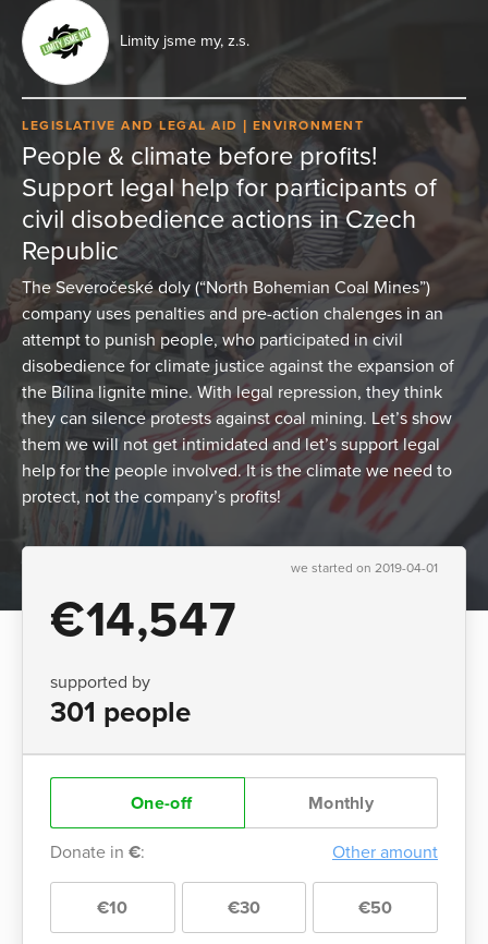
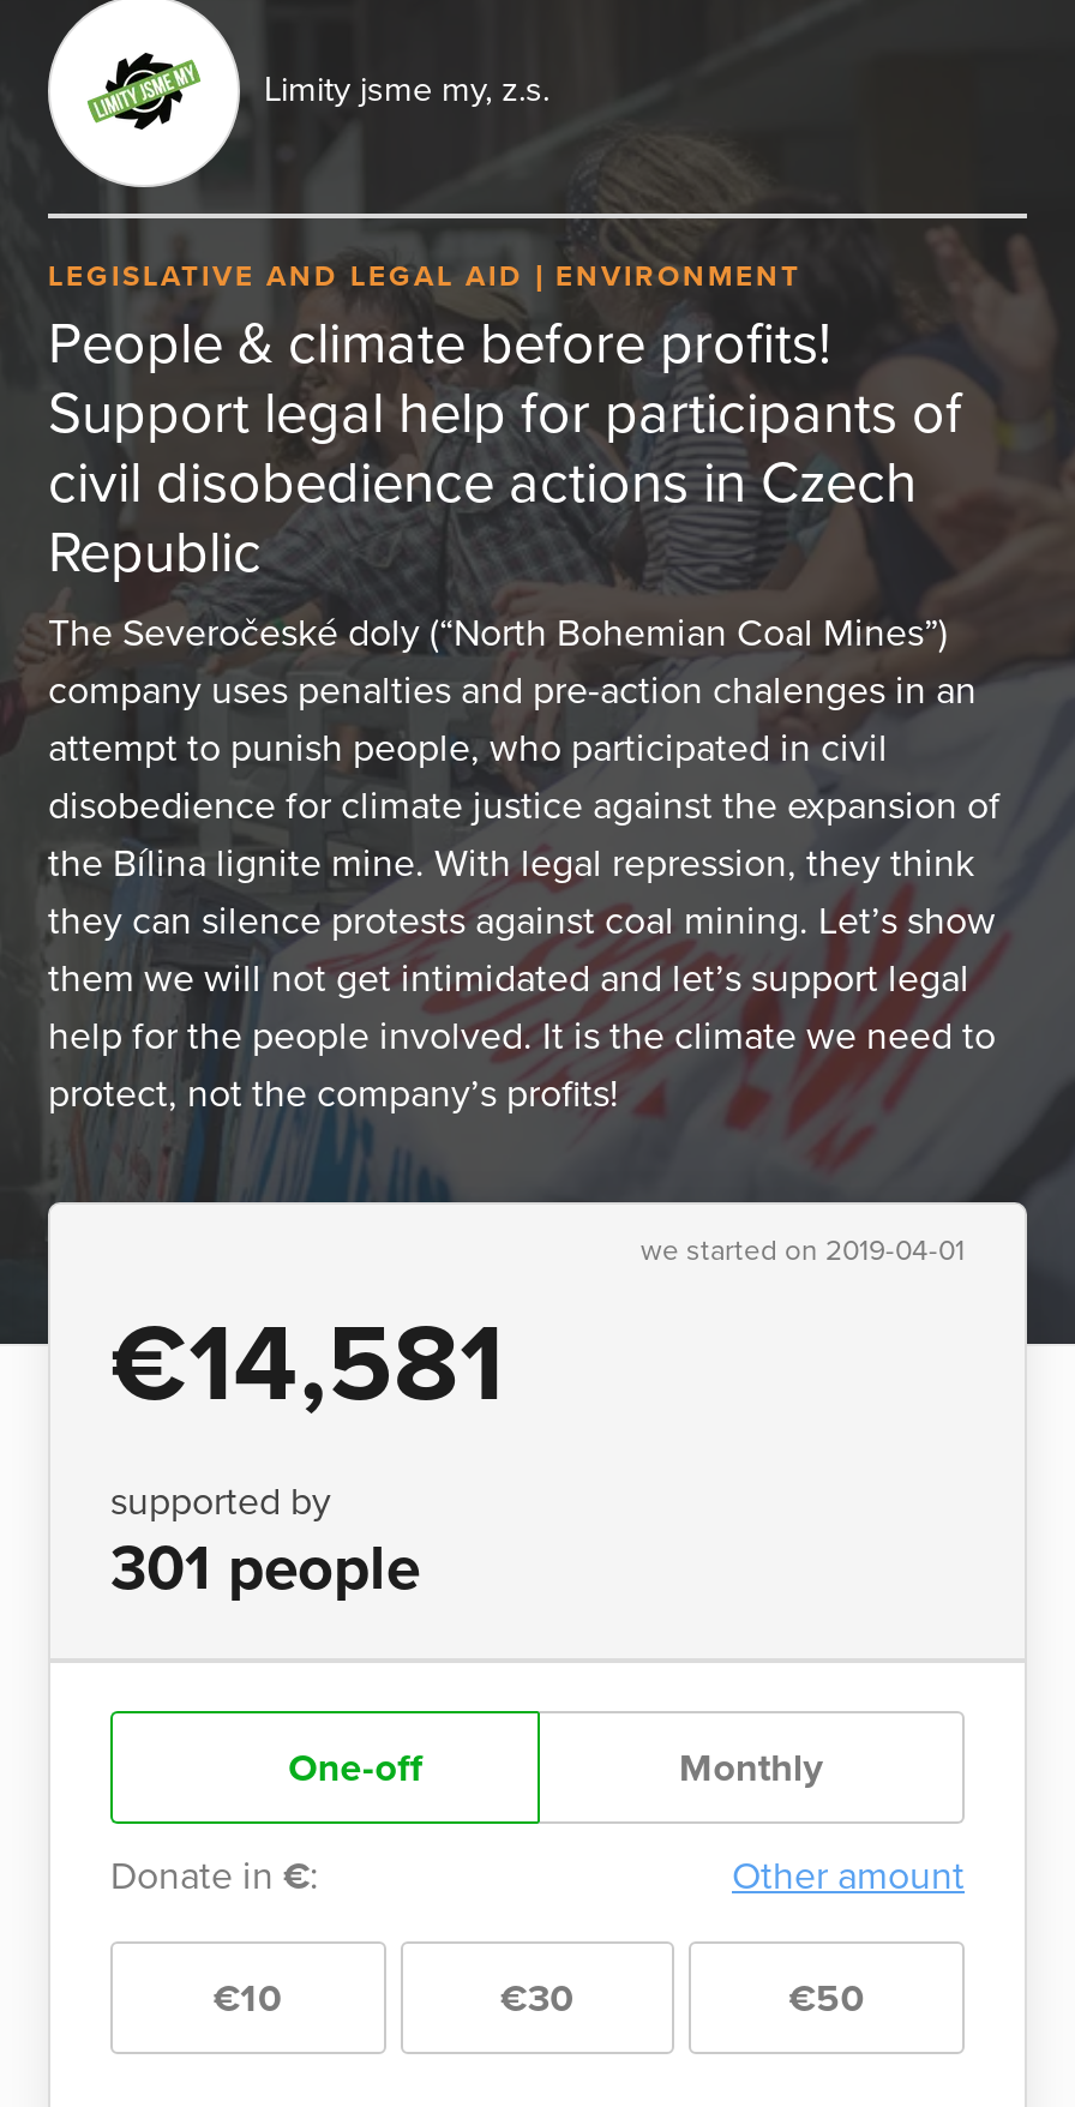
- €14,547
+ €14,581
